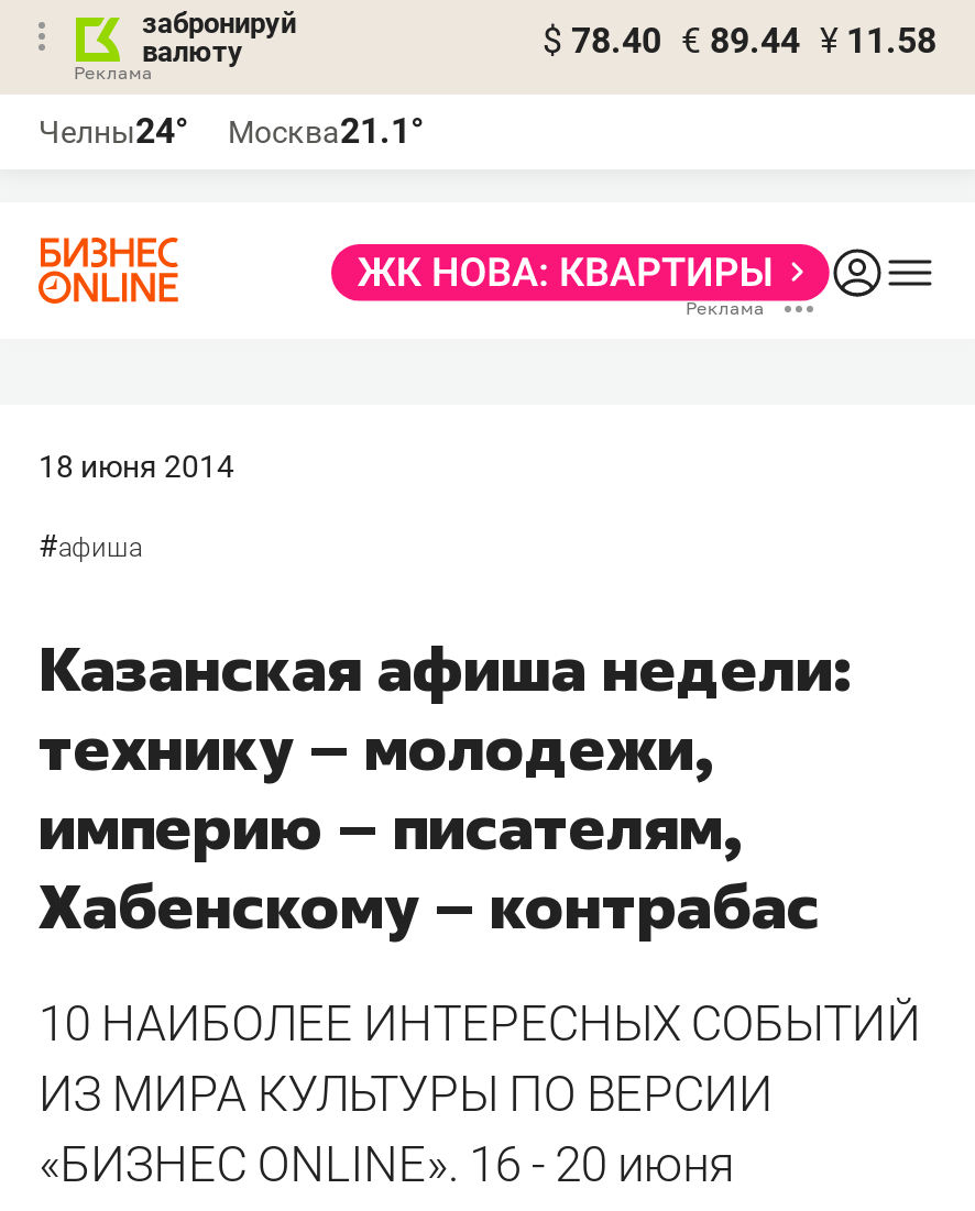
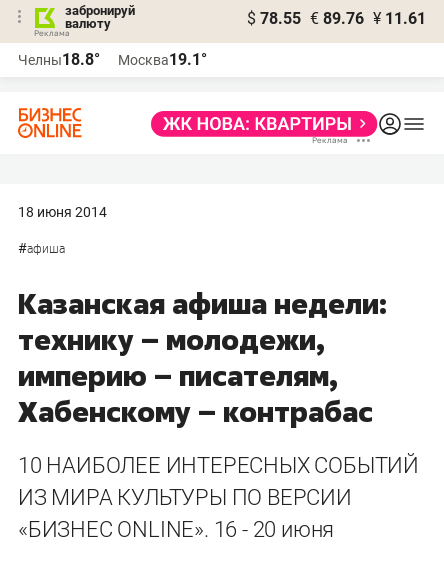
- $ 78.40 € 89.44 ¥ 11.58
+ $ 78.55 € 89.76 ¥ 11.61

- Челны24°
+ Челны18.8°

- Москва21.1°
+ Москва19.1°
